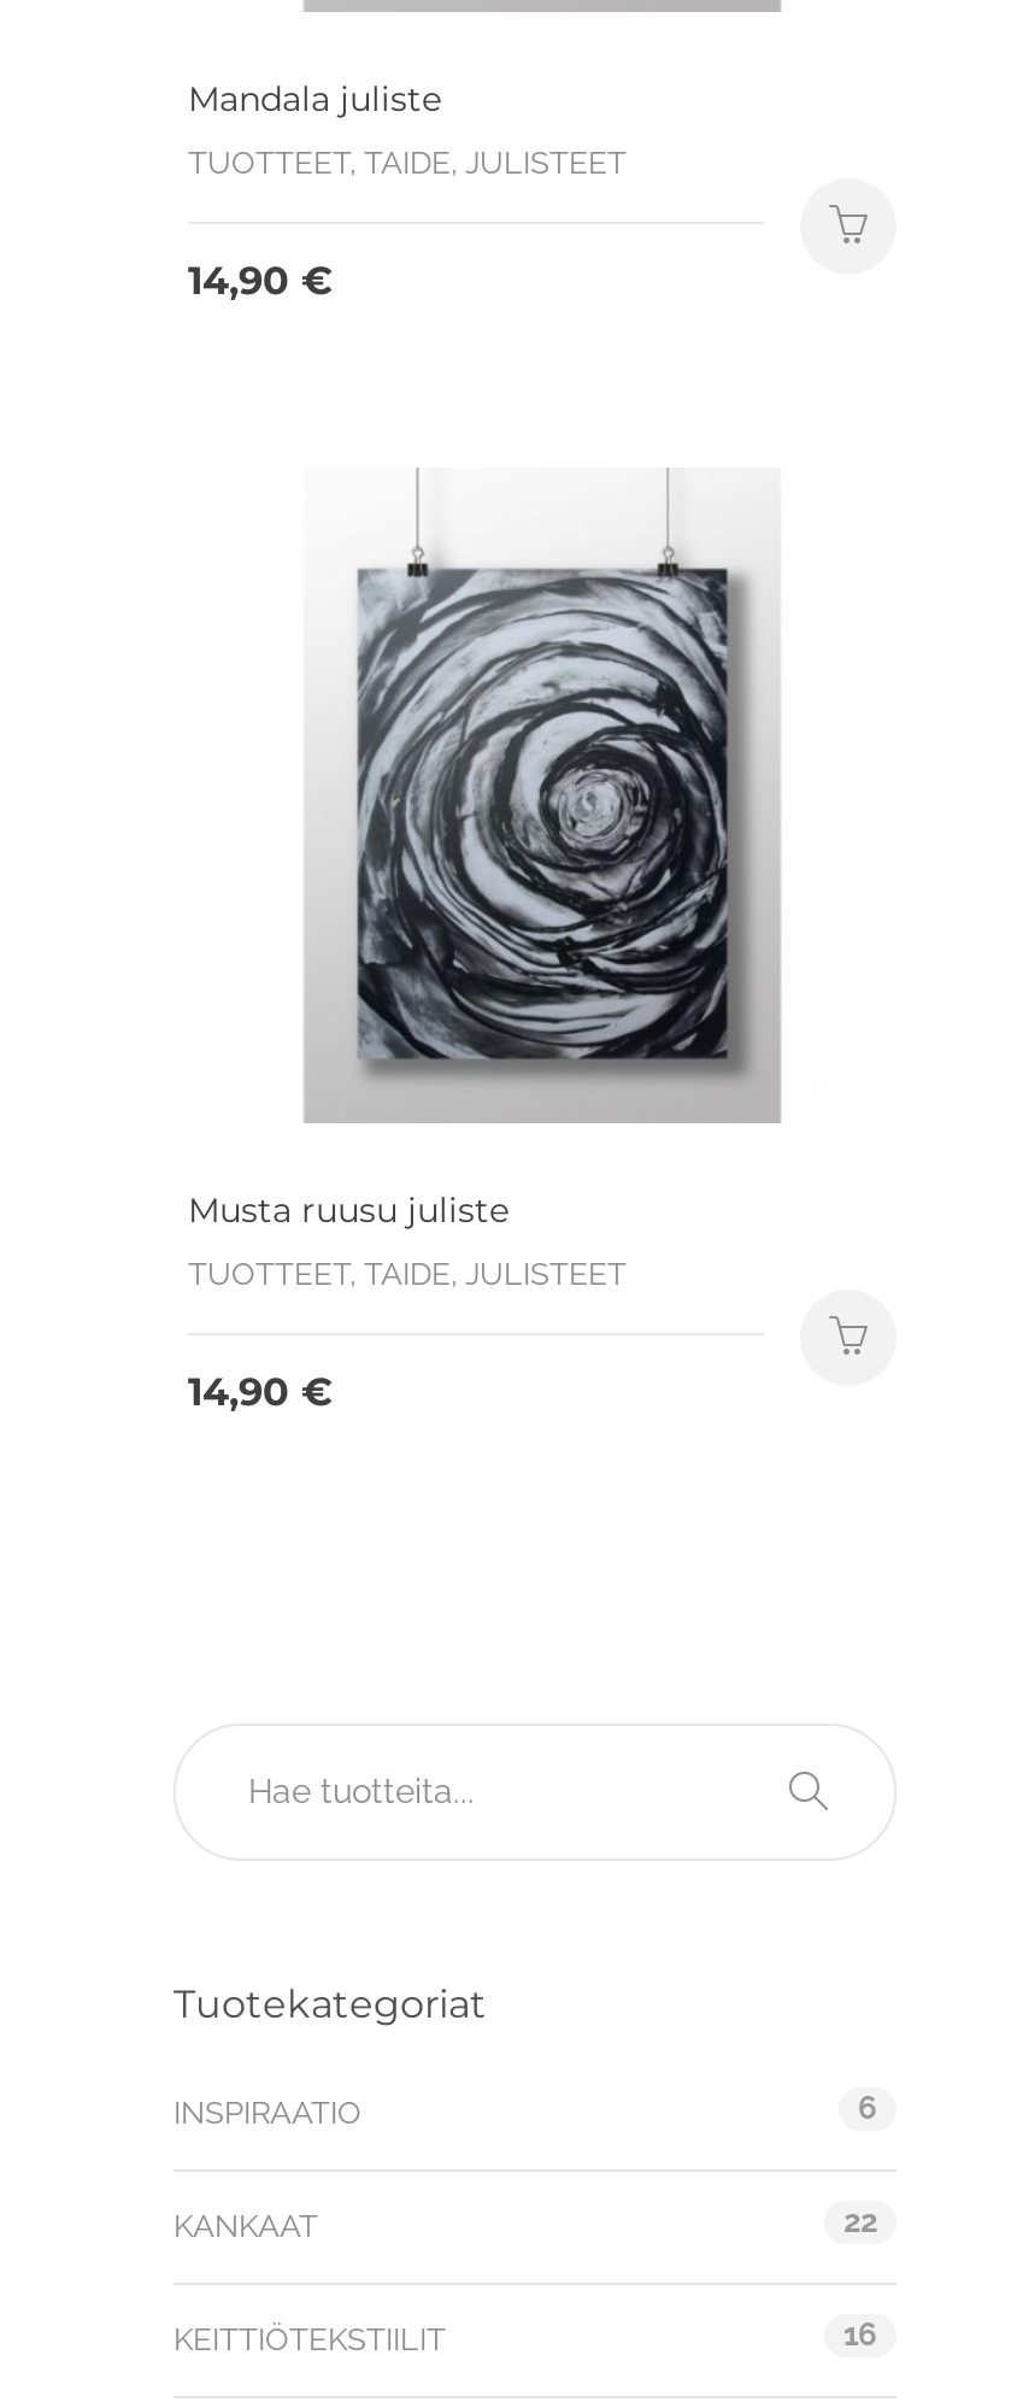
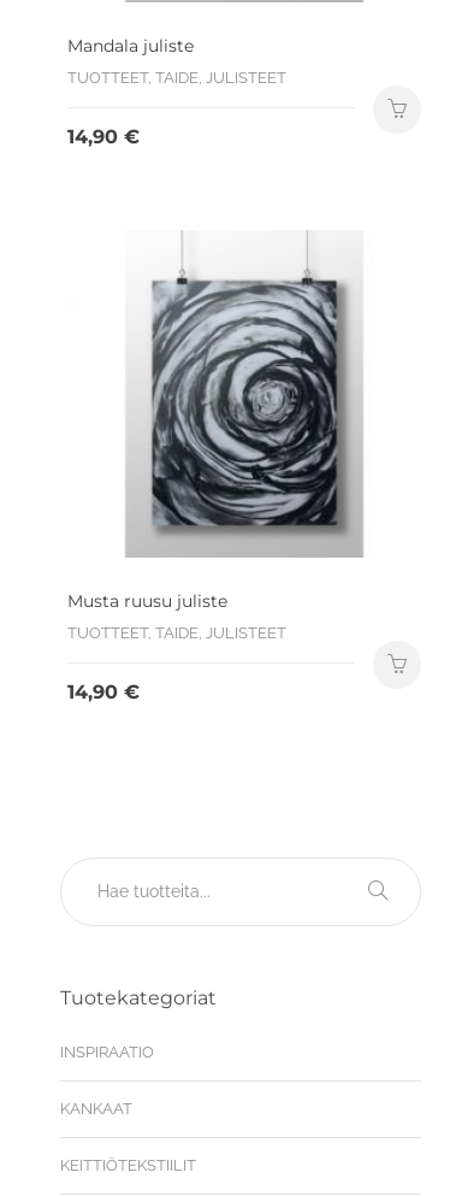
- 6

- 22

- 16
